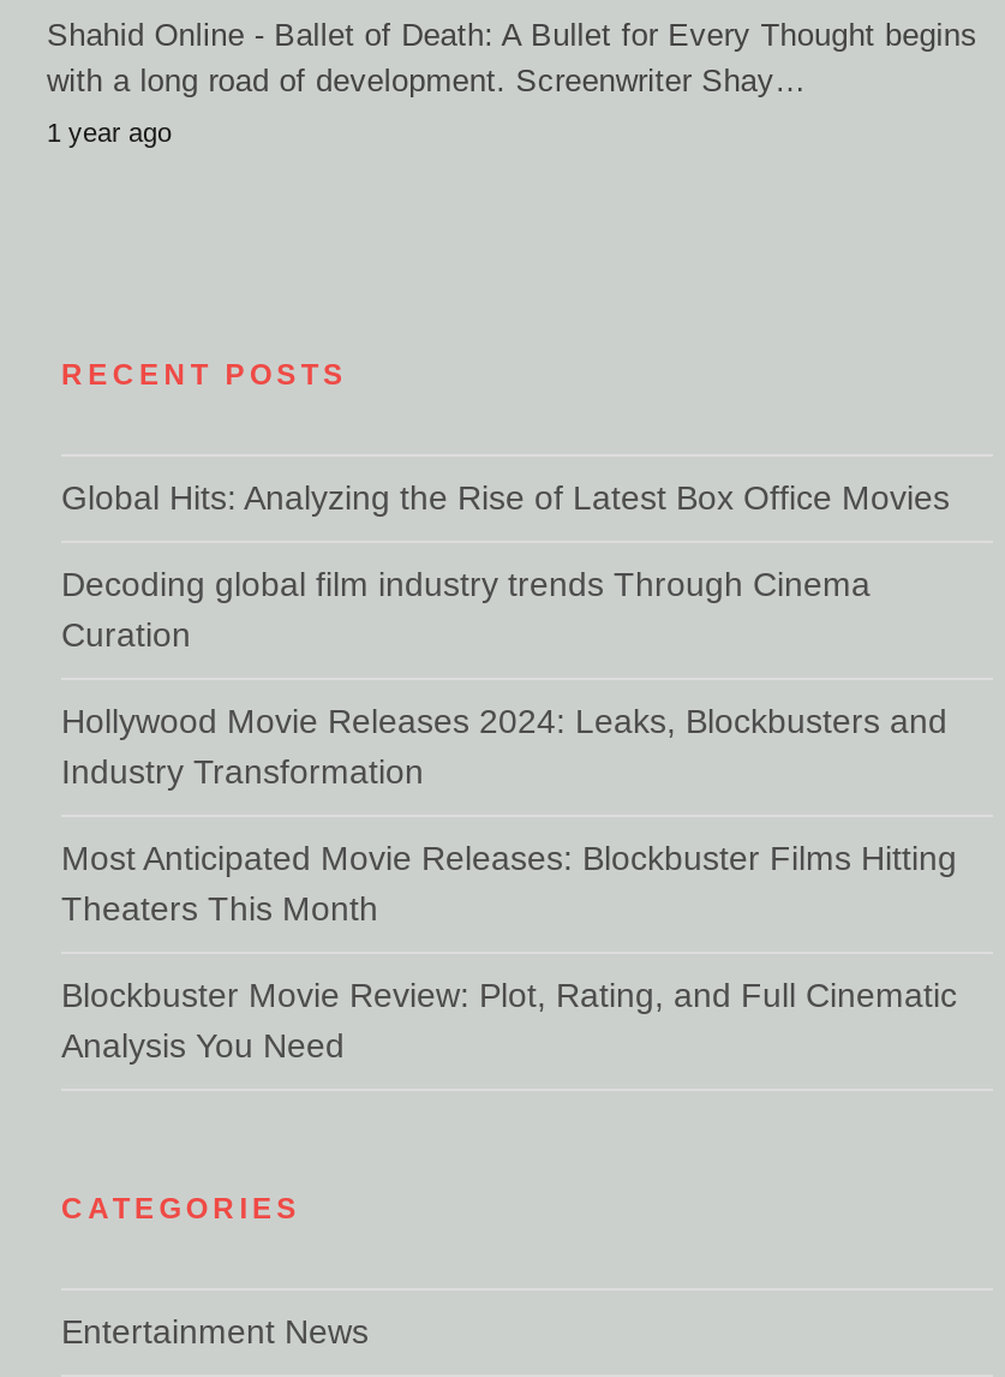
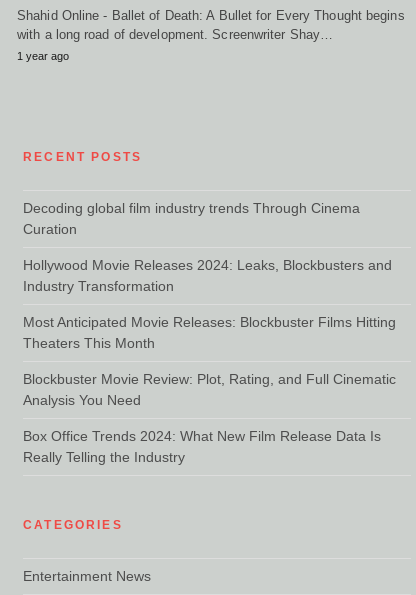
- Global Hits: Analyzing the Rise of Latest Box Office Movies

moved up: Decoding global film industry trends Through Cinema | Curation | Hollywood Movie Releases 2024: Leaks, Blockbusters and | Industry Transformation | Most Anticipated Movie Releases: Blockbuster Films Hitting | Theaters This Month | Blockbuster Movie Review: Plot, Rating, and Full Cinematic | Analysis You Need

+ Box Office Trends 2024: What New Film Release Data Is
+ Really Telling the Industry
